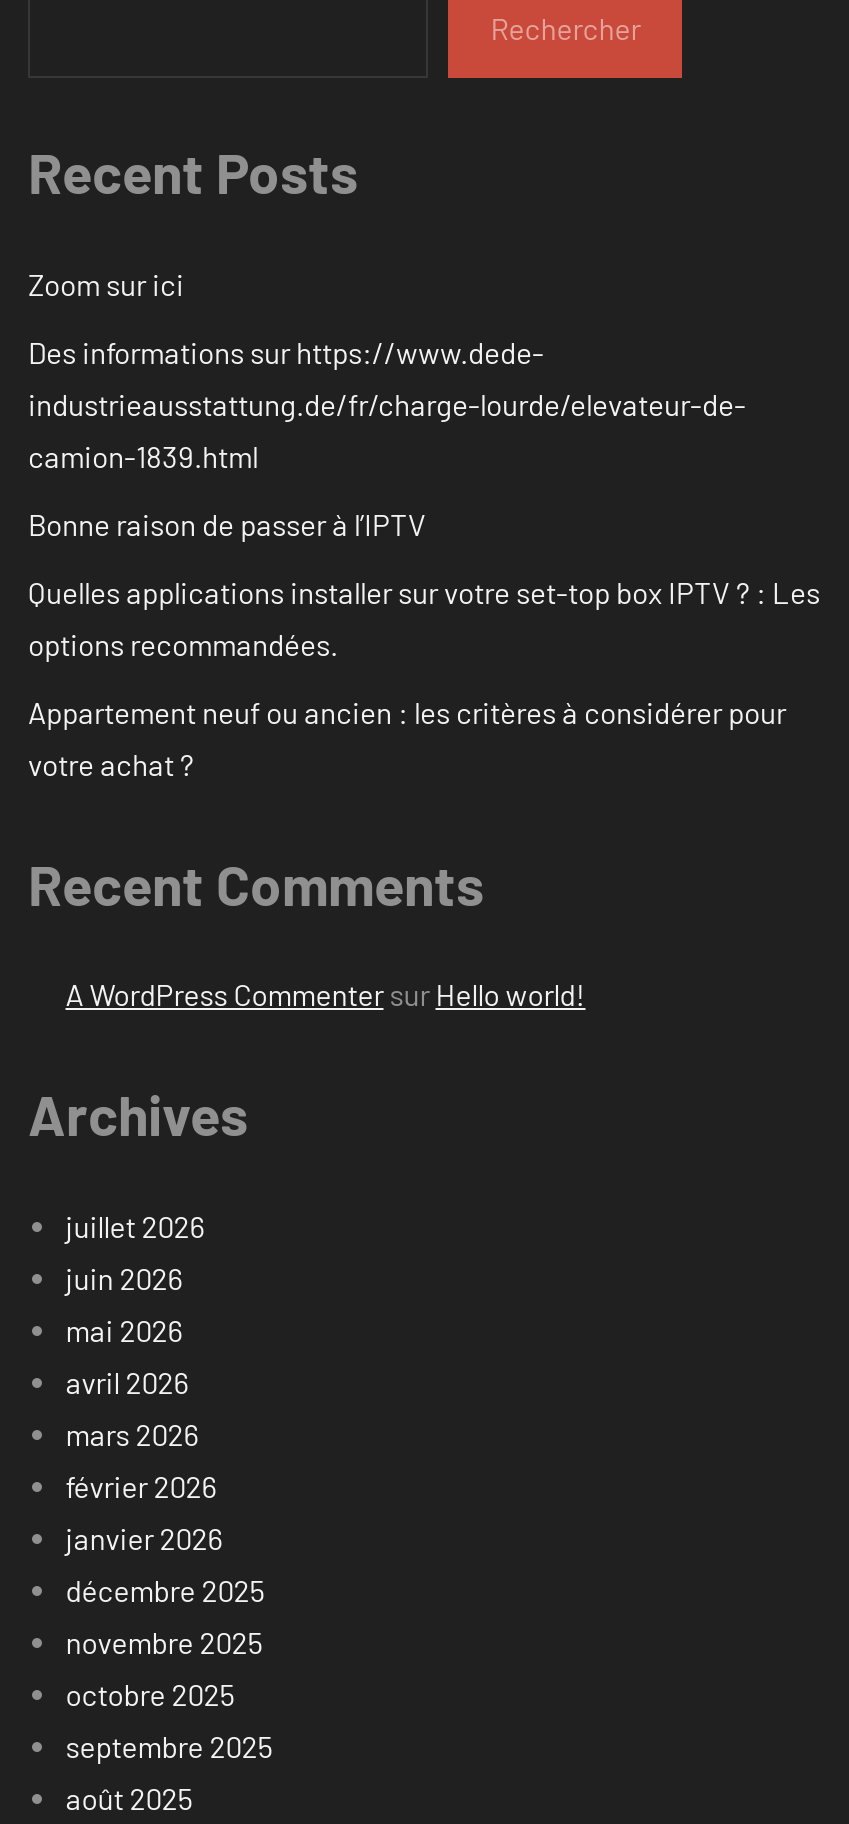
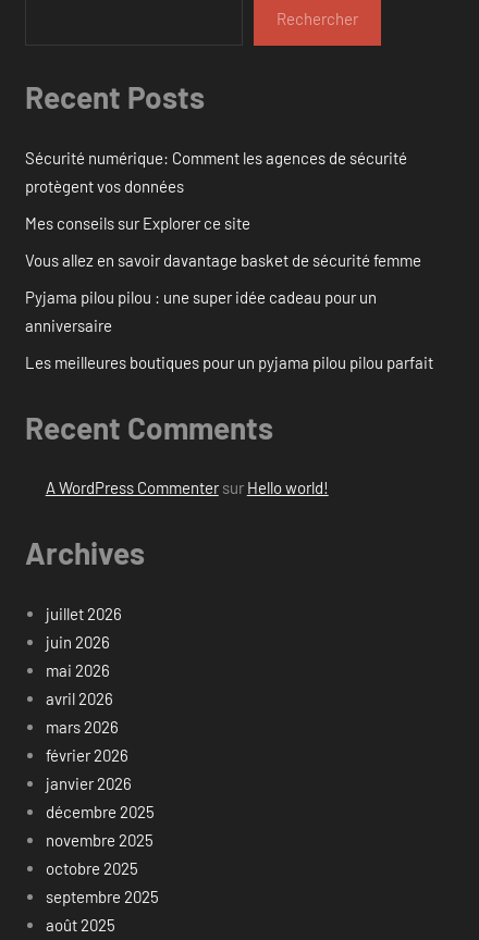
- Zoom sur ici
+ Sécurité numérique: Comment les agences de sécurité
+ protègent vos données

- Des informations sur https://www.dede-
- industrieausstattung.de/fr/charge-lourde/elevateur-de-
- camion-1839.html
+ Mes conseils sur Explorer ce site

- Bonne raison de passer à l’IPTV
+ Vous allez en savoir davantage basket de sécurité femme

- Quelles applications installer sur votre set-top box IPTV ? : Les
- options recommandées.
+ Pyjama pilou pilou : une super idée cadeau pour un
+ anniversaire

- Appartement neuf ou ancien : les critères à considérer pour
- votre achat ?
+ Les meilleures boutiques pour un pyjama pilou pilou parfait
